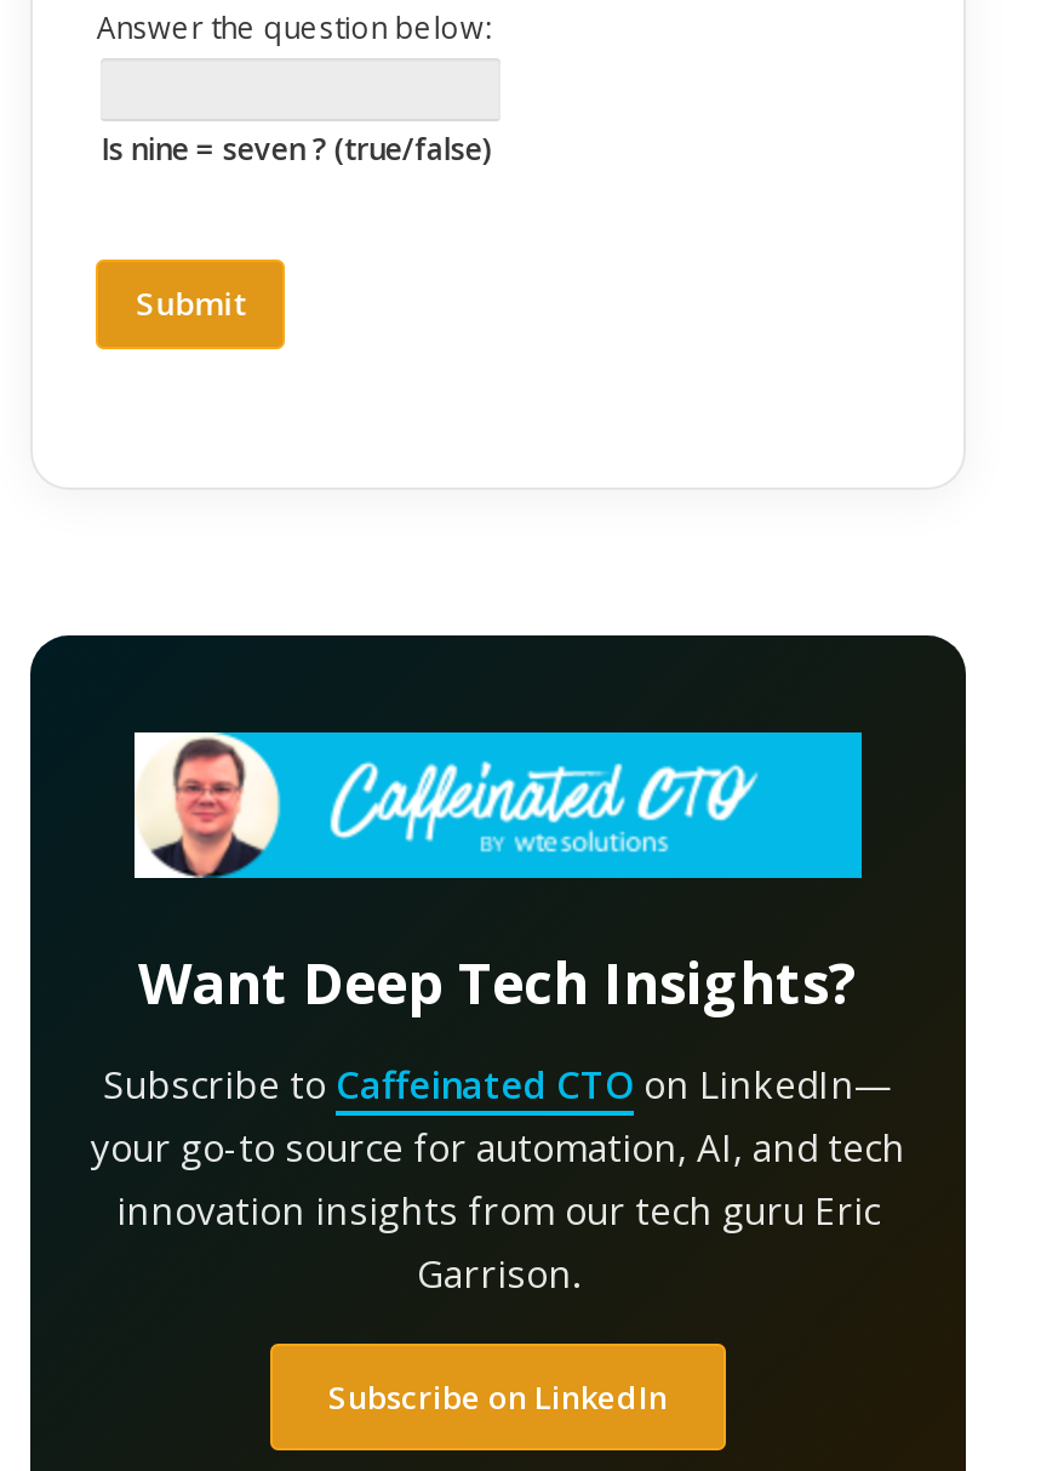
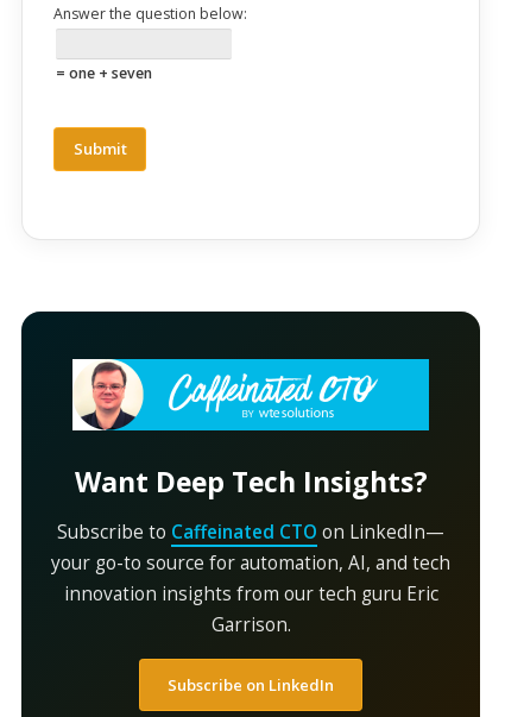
- Is nine = seven ? (true/false)
+ = one + seven
